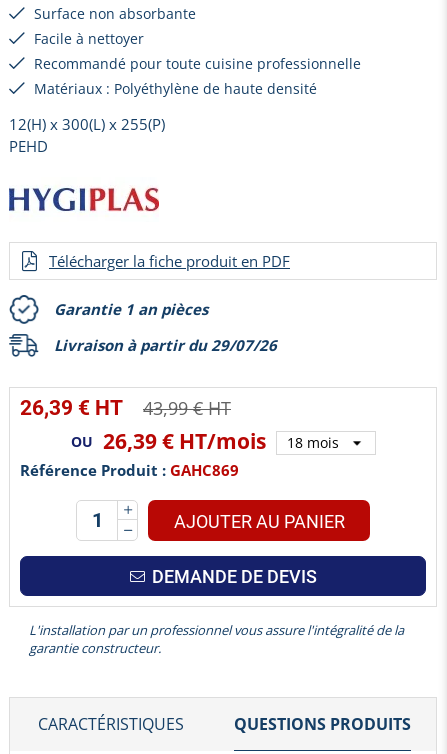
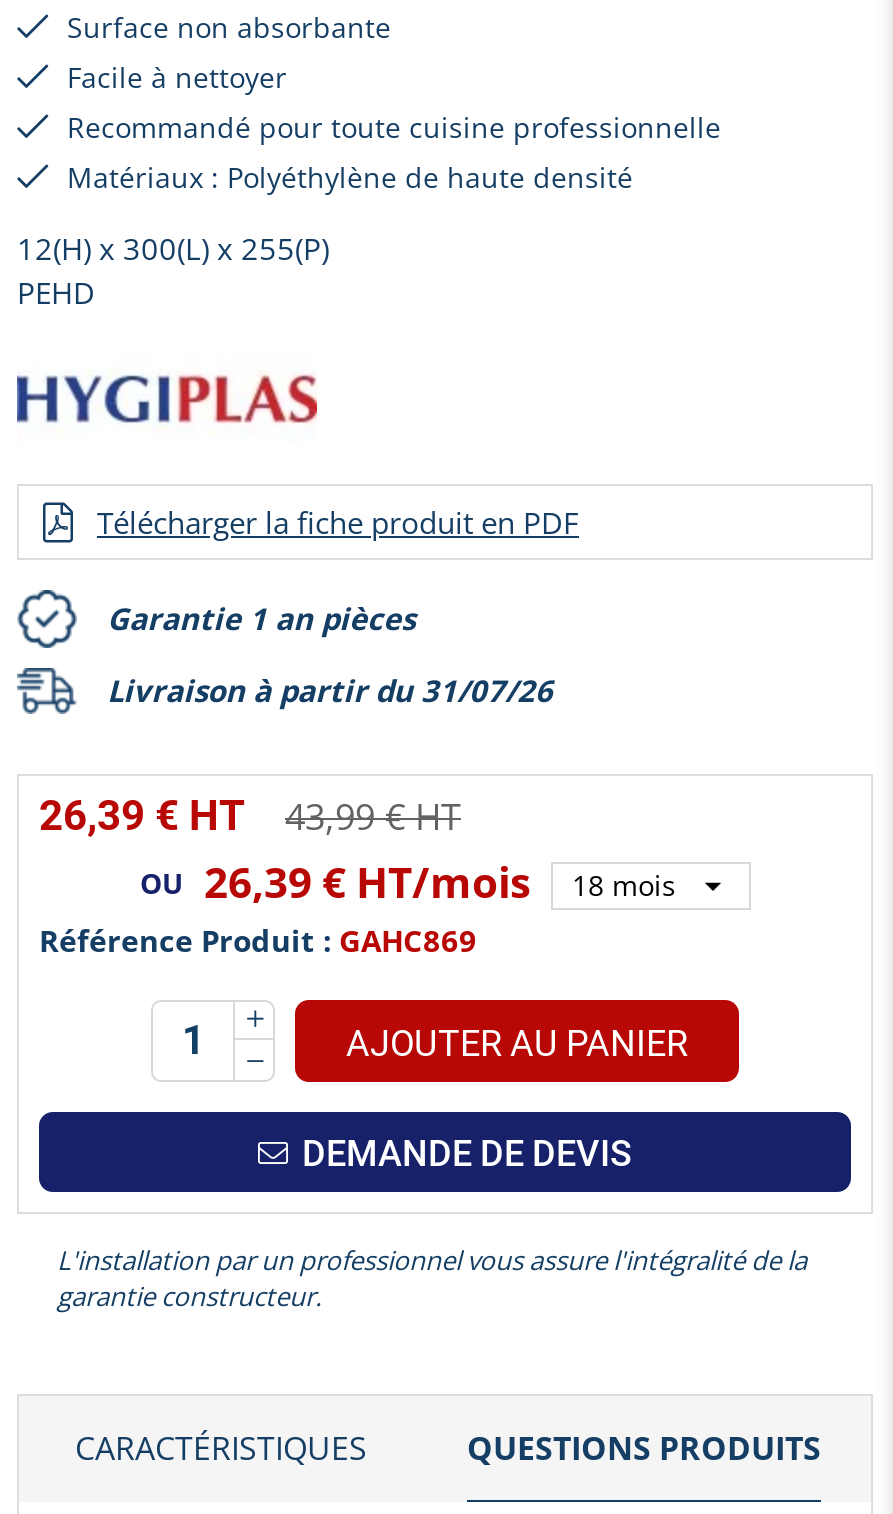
- Livraison à partir du 29/07/26
+ Livraison à partir du 31/07/26
